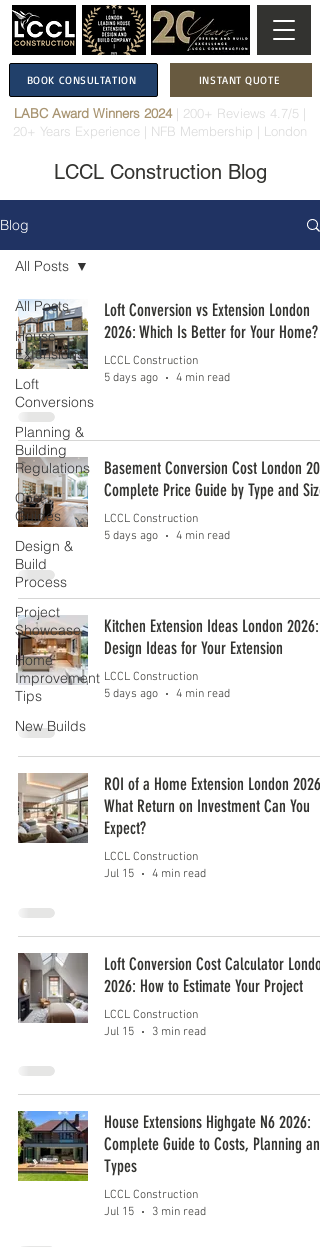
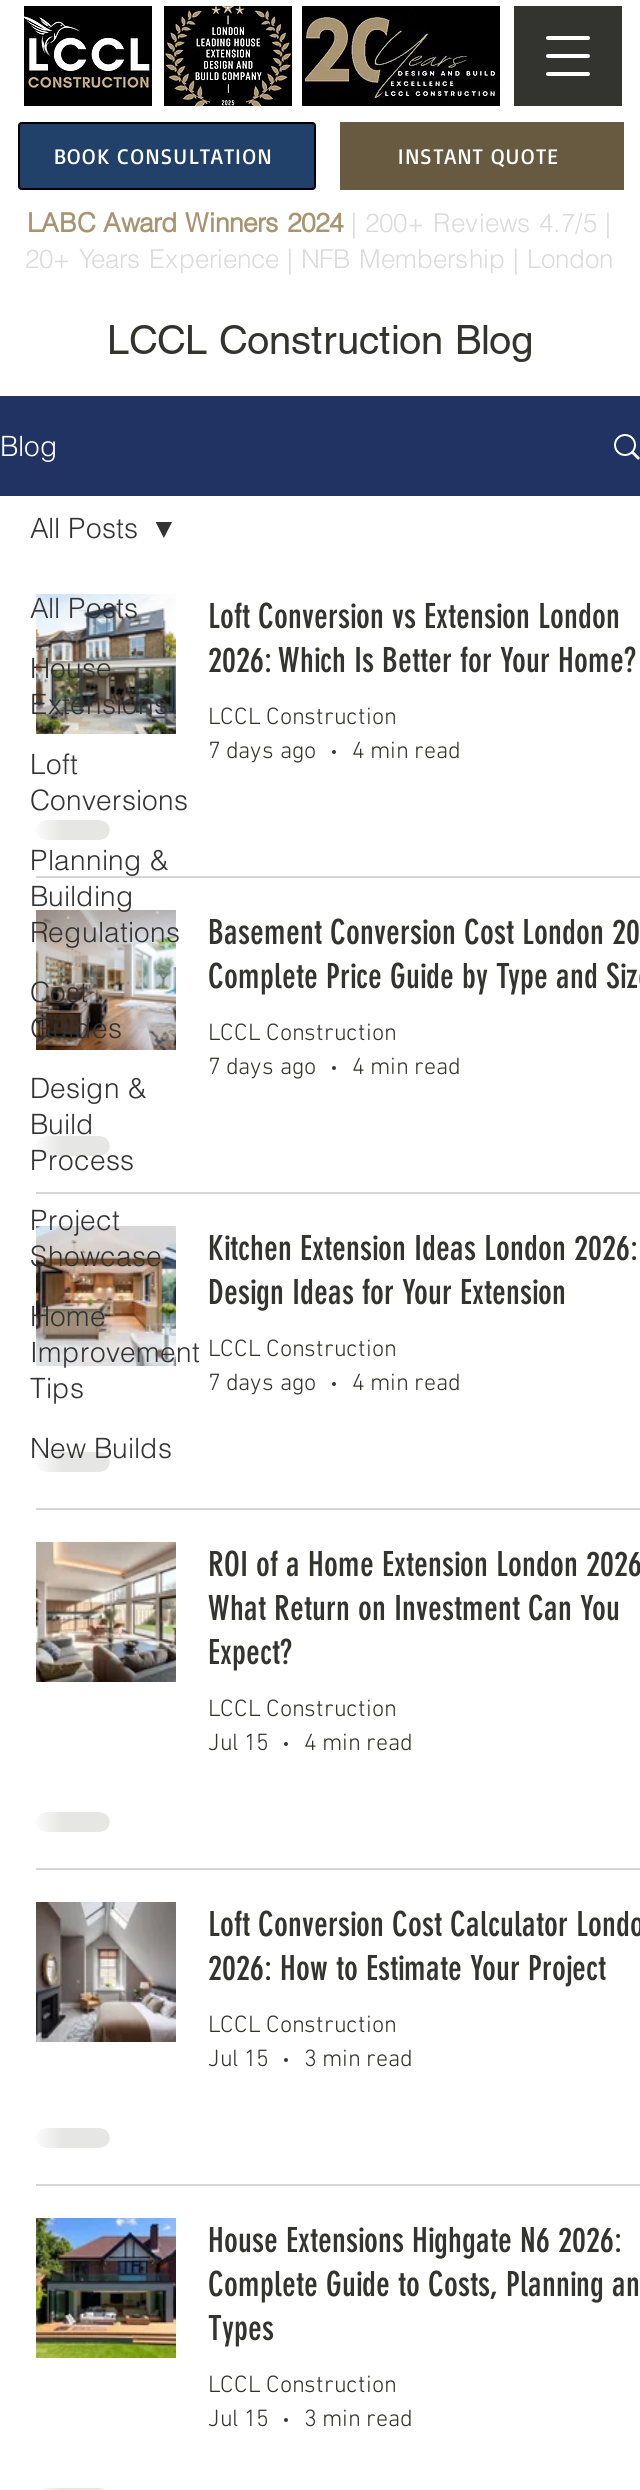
- 5 days ago 4 min read
+ 7 days ago 4 min read

- 5 days ago 4 min read
+ 7 days ago 4 min read

- 5 days ago 4 min read
+ 7 days ago 4 min read
